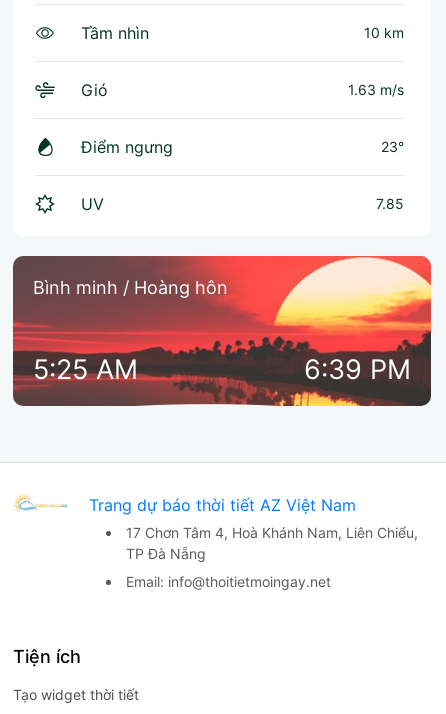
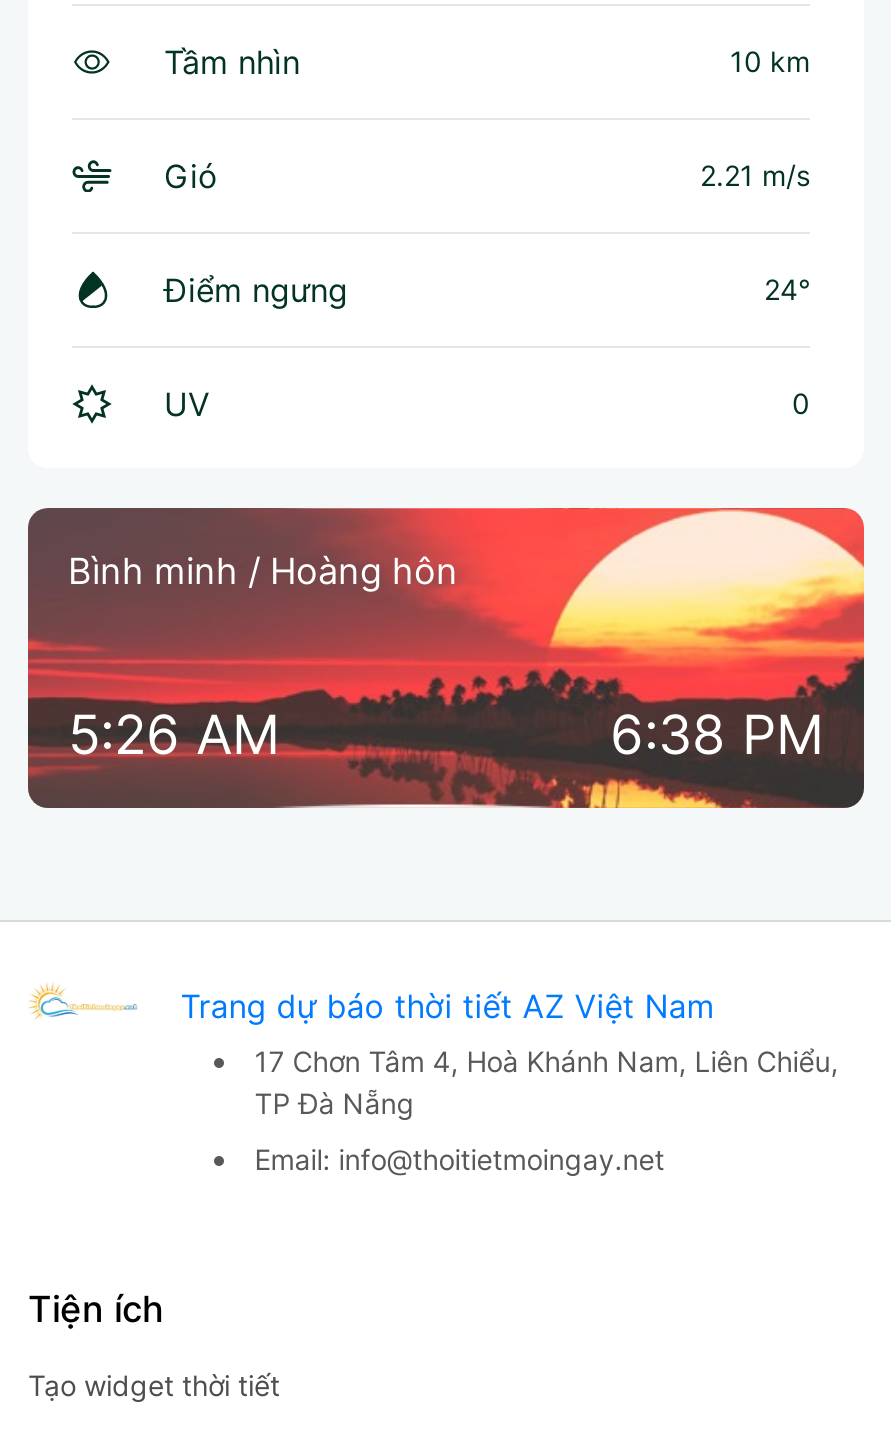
- 1.63 m/s
+ 2.21 m/s

- 23°
+ 24°

- 7.85
+ 0

- 5:25 AM
+ 5:26 AM

- 6:39 PM
+ 6:38 PM
